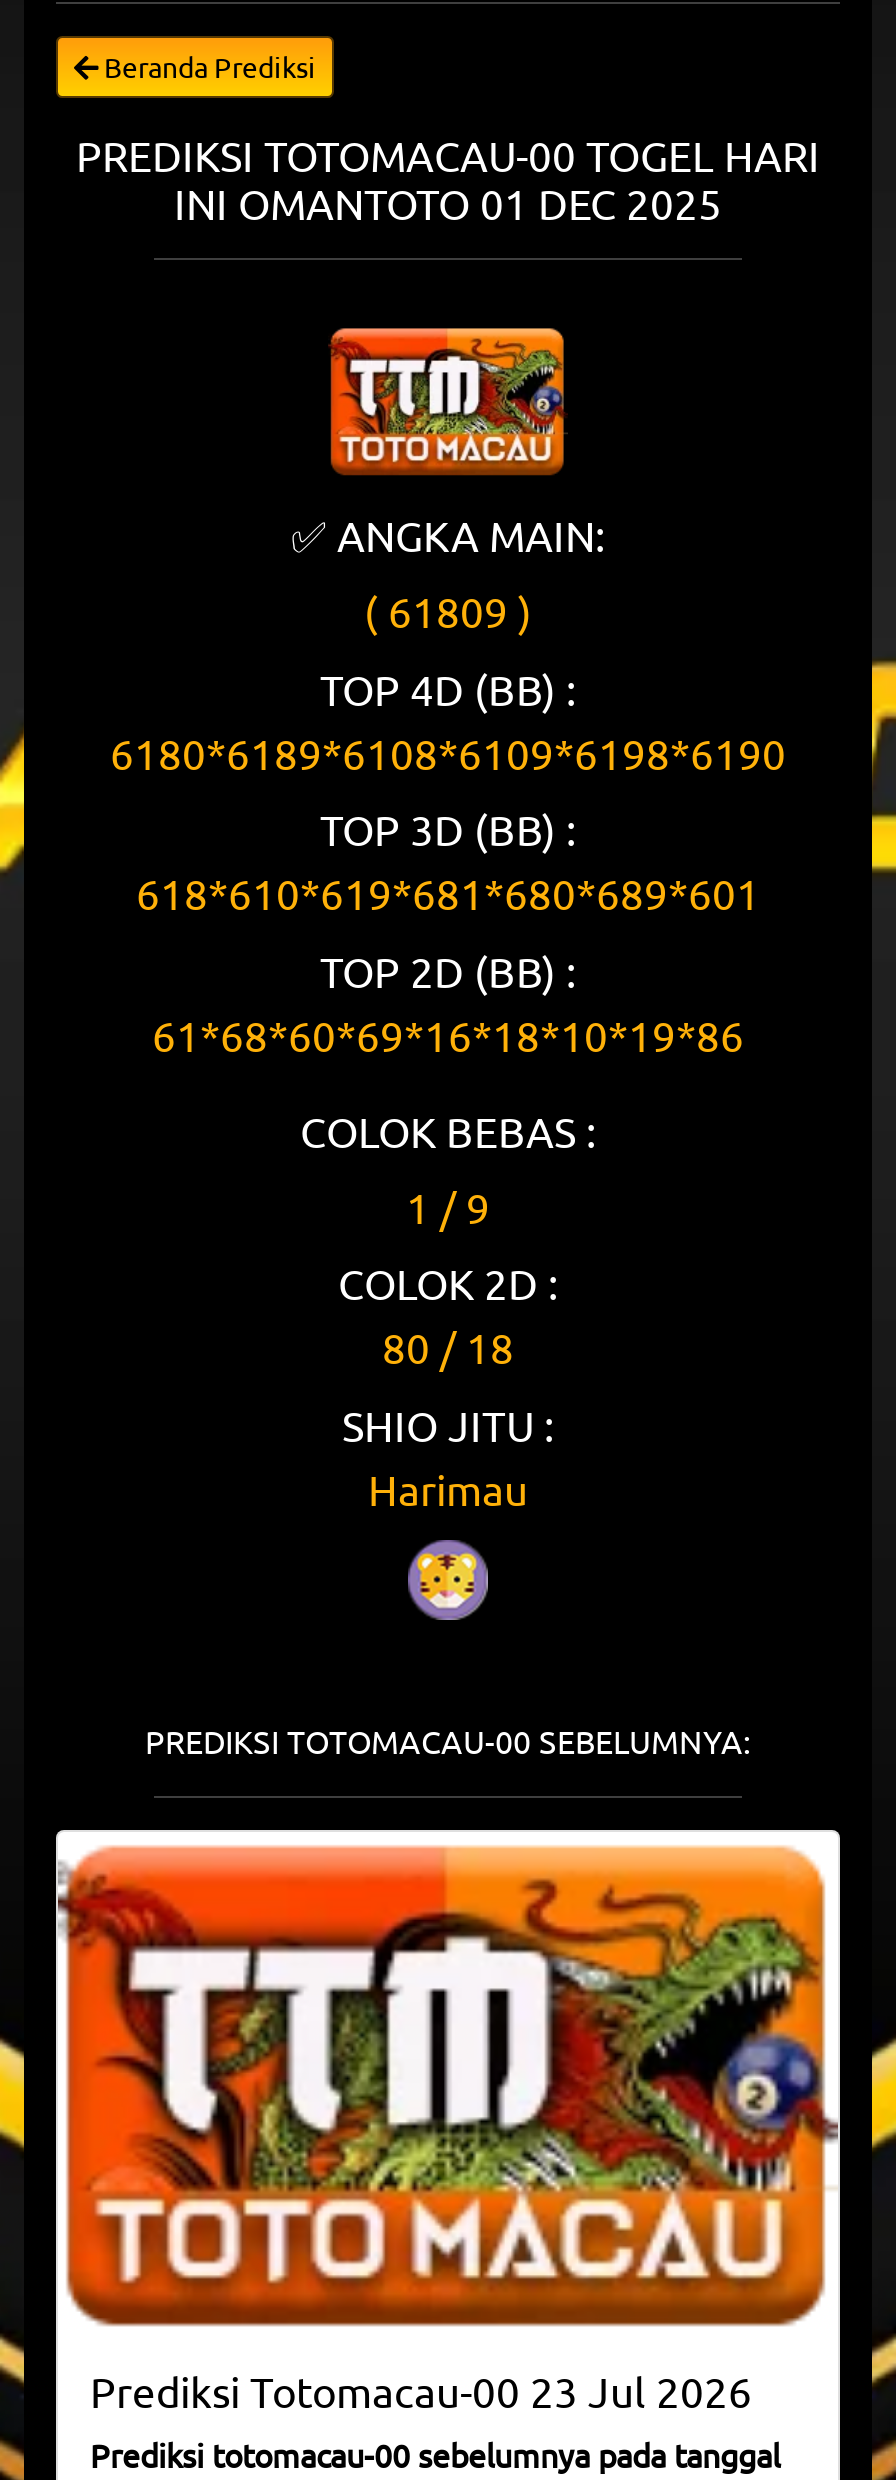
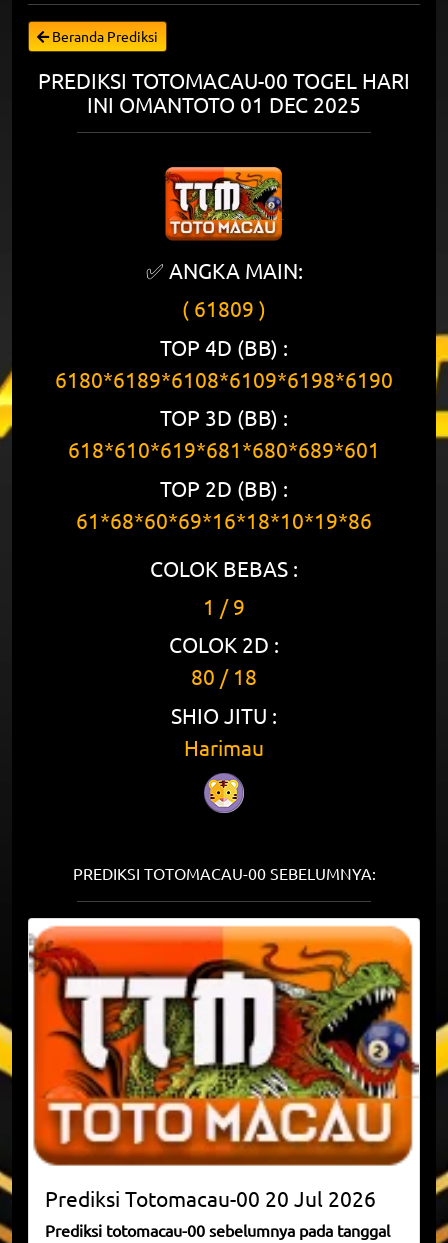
- Prediksi Totomacau-00 23 Jul 2026
+ Prediksi Totomacau-00 20 Jul 2026
